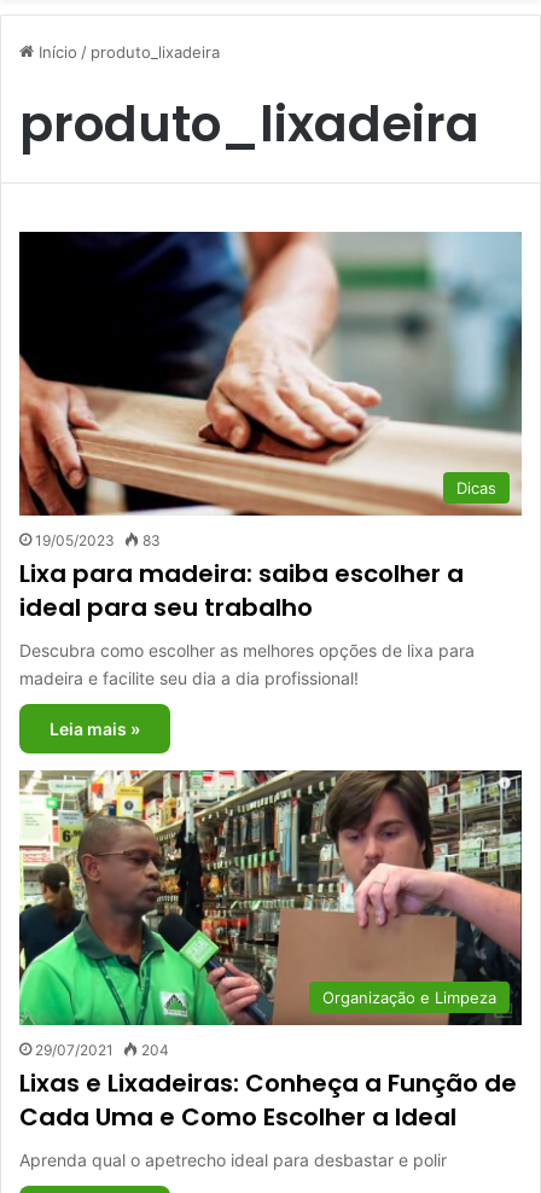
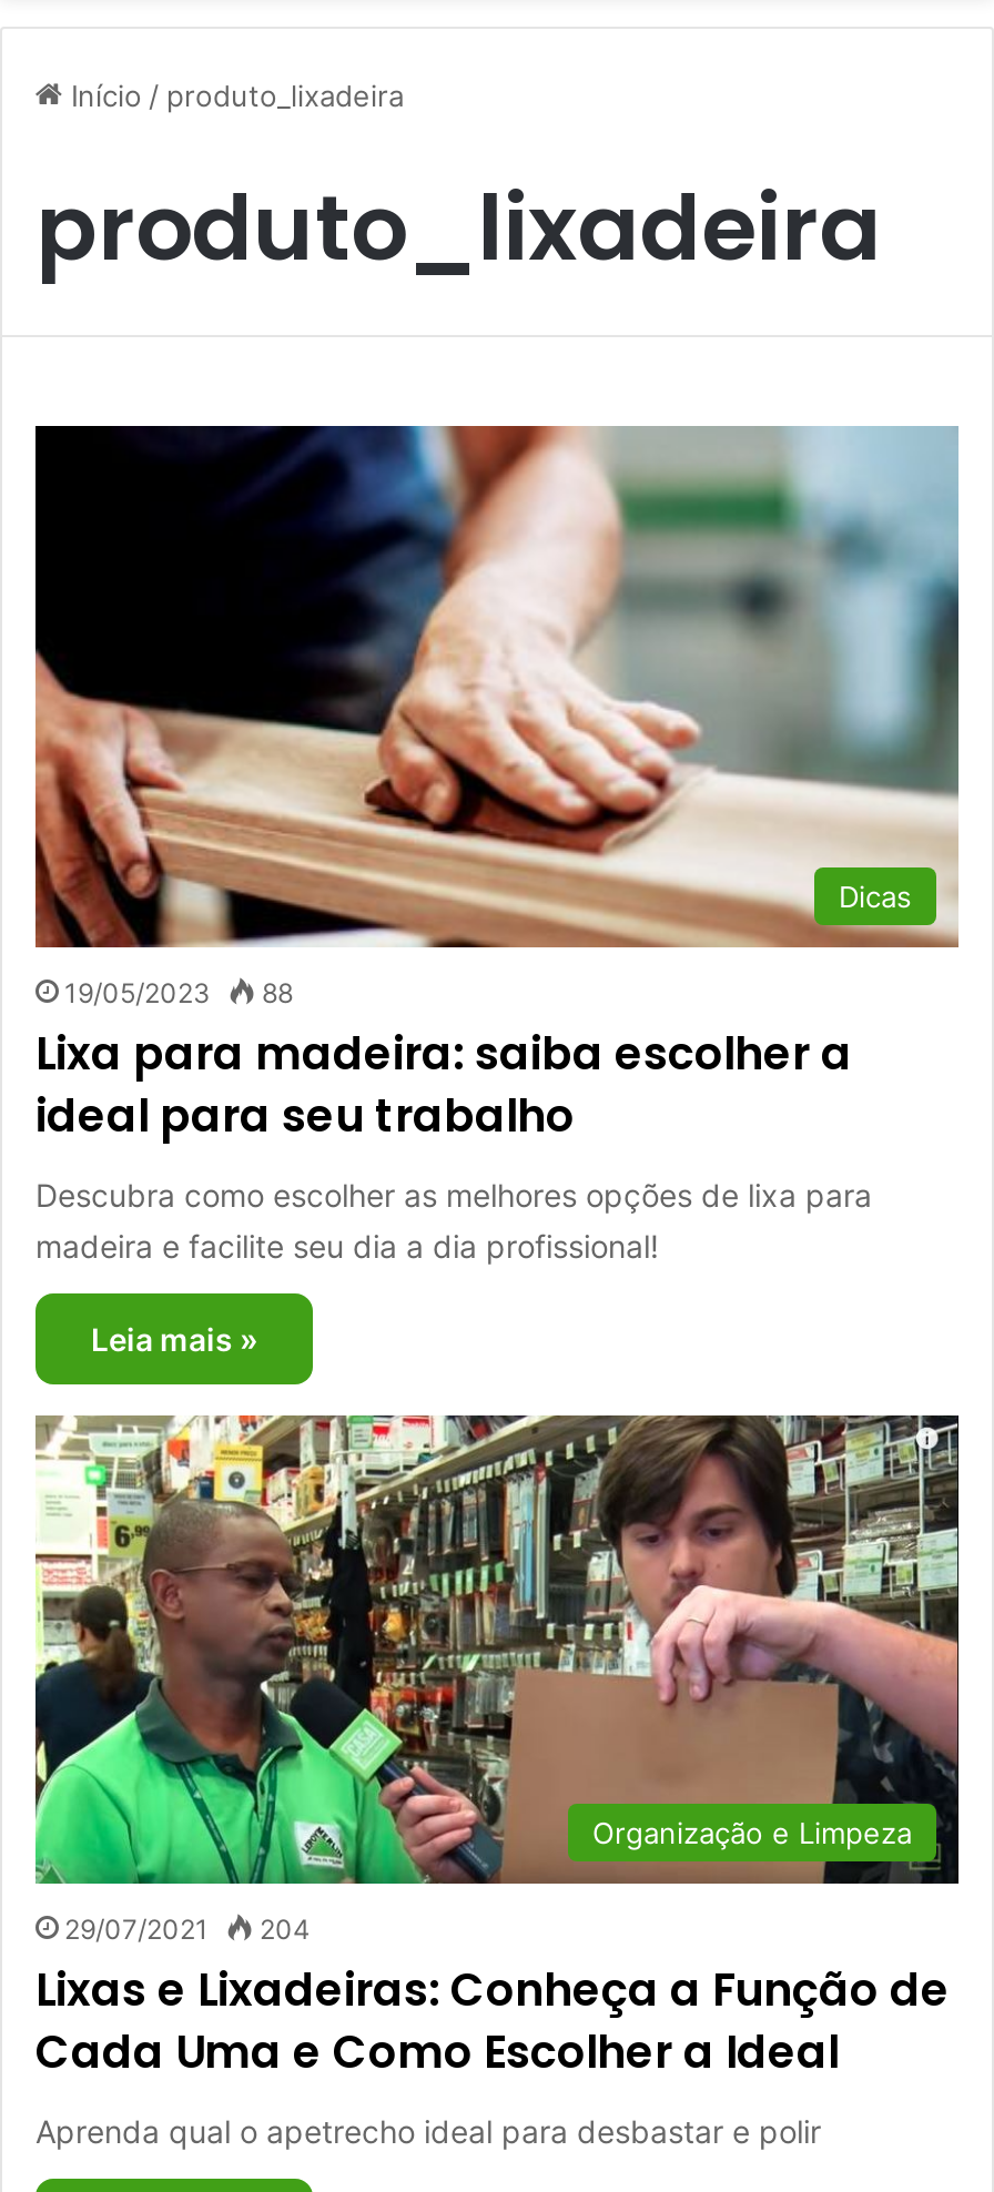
- 19/05/2023 83
+ 19/05/2023 88
